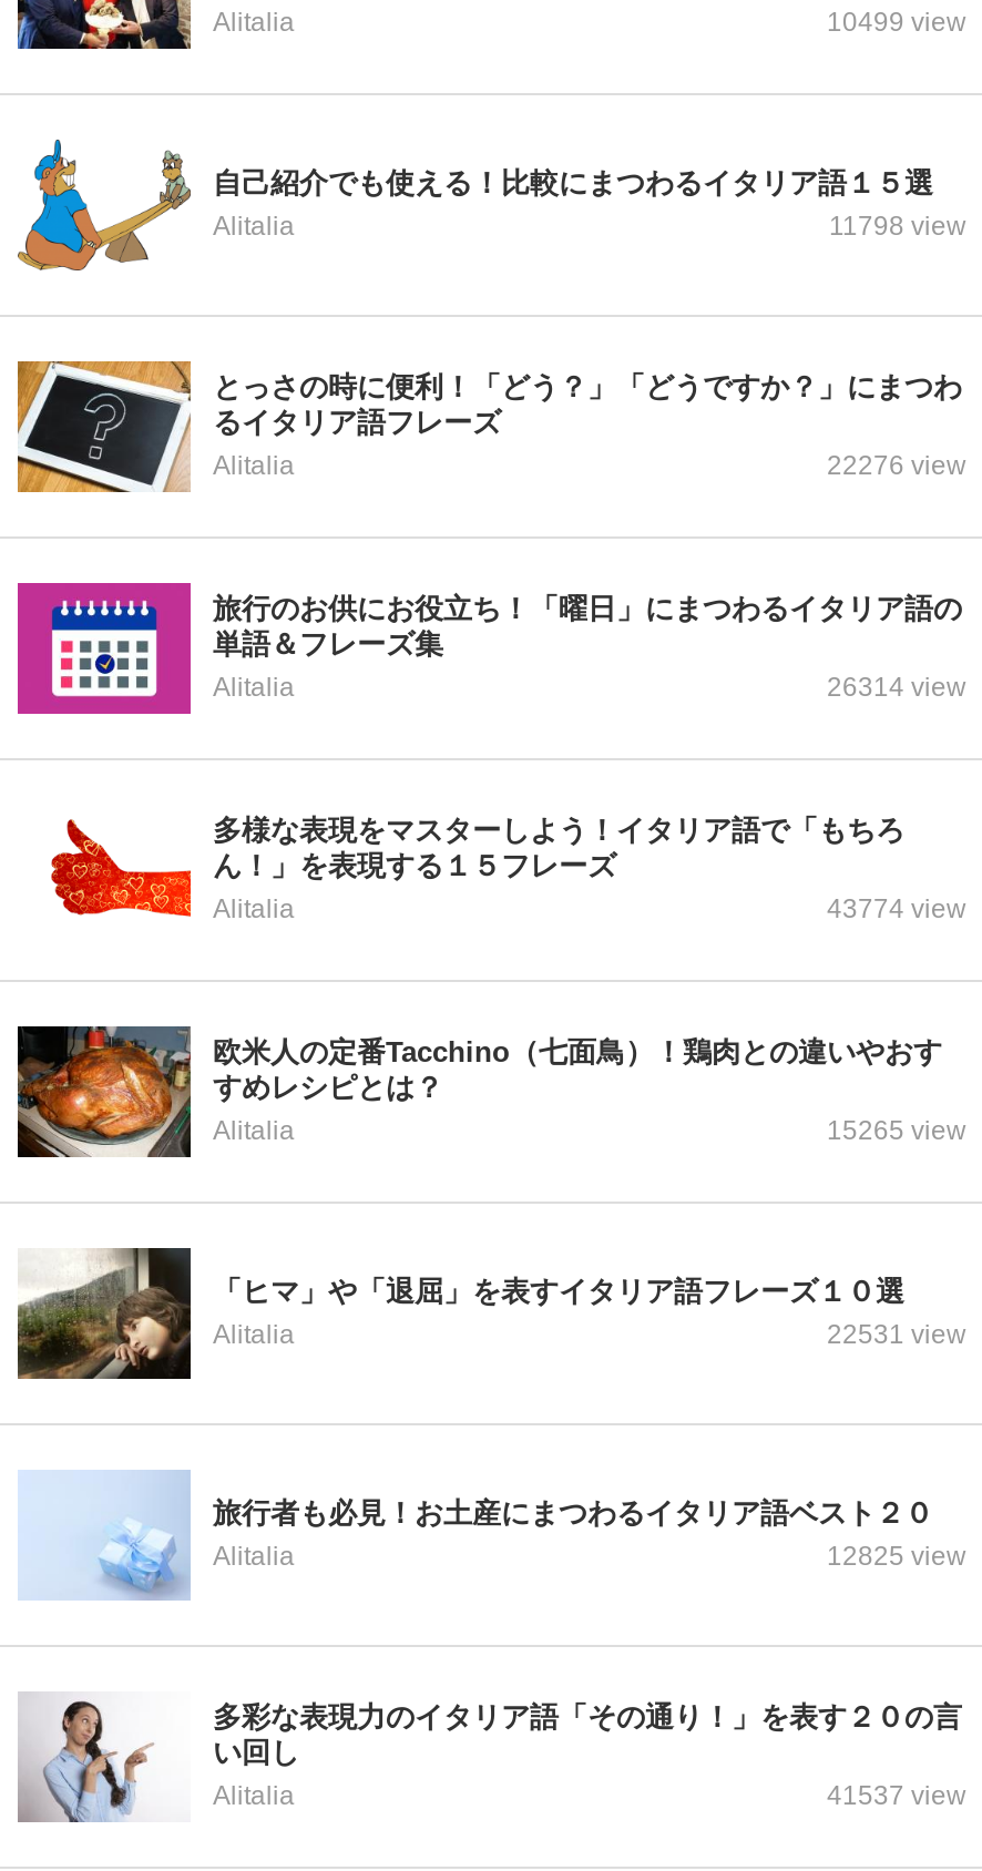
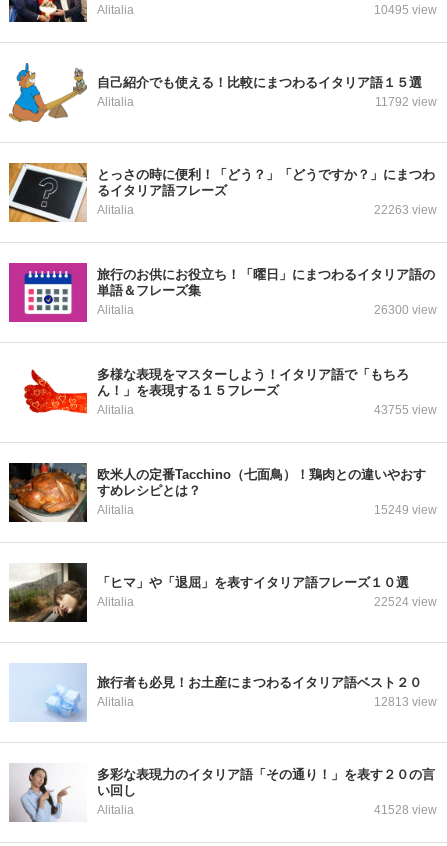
- 10499 view
+ 10495 view

- 11798 view
+ 11792 view

- 22276 view
+ 22263 view

- 26314 view
+ 26300 view

- 43774 view
+ 43755 view

- 15265 view
+ 15249 view

- 22531 view
+ 22524 view

- 12825 view
+ 12813 view

- 41537 view
+ 41528 view
